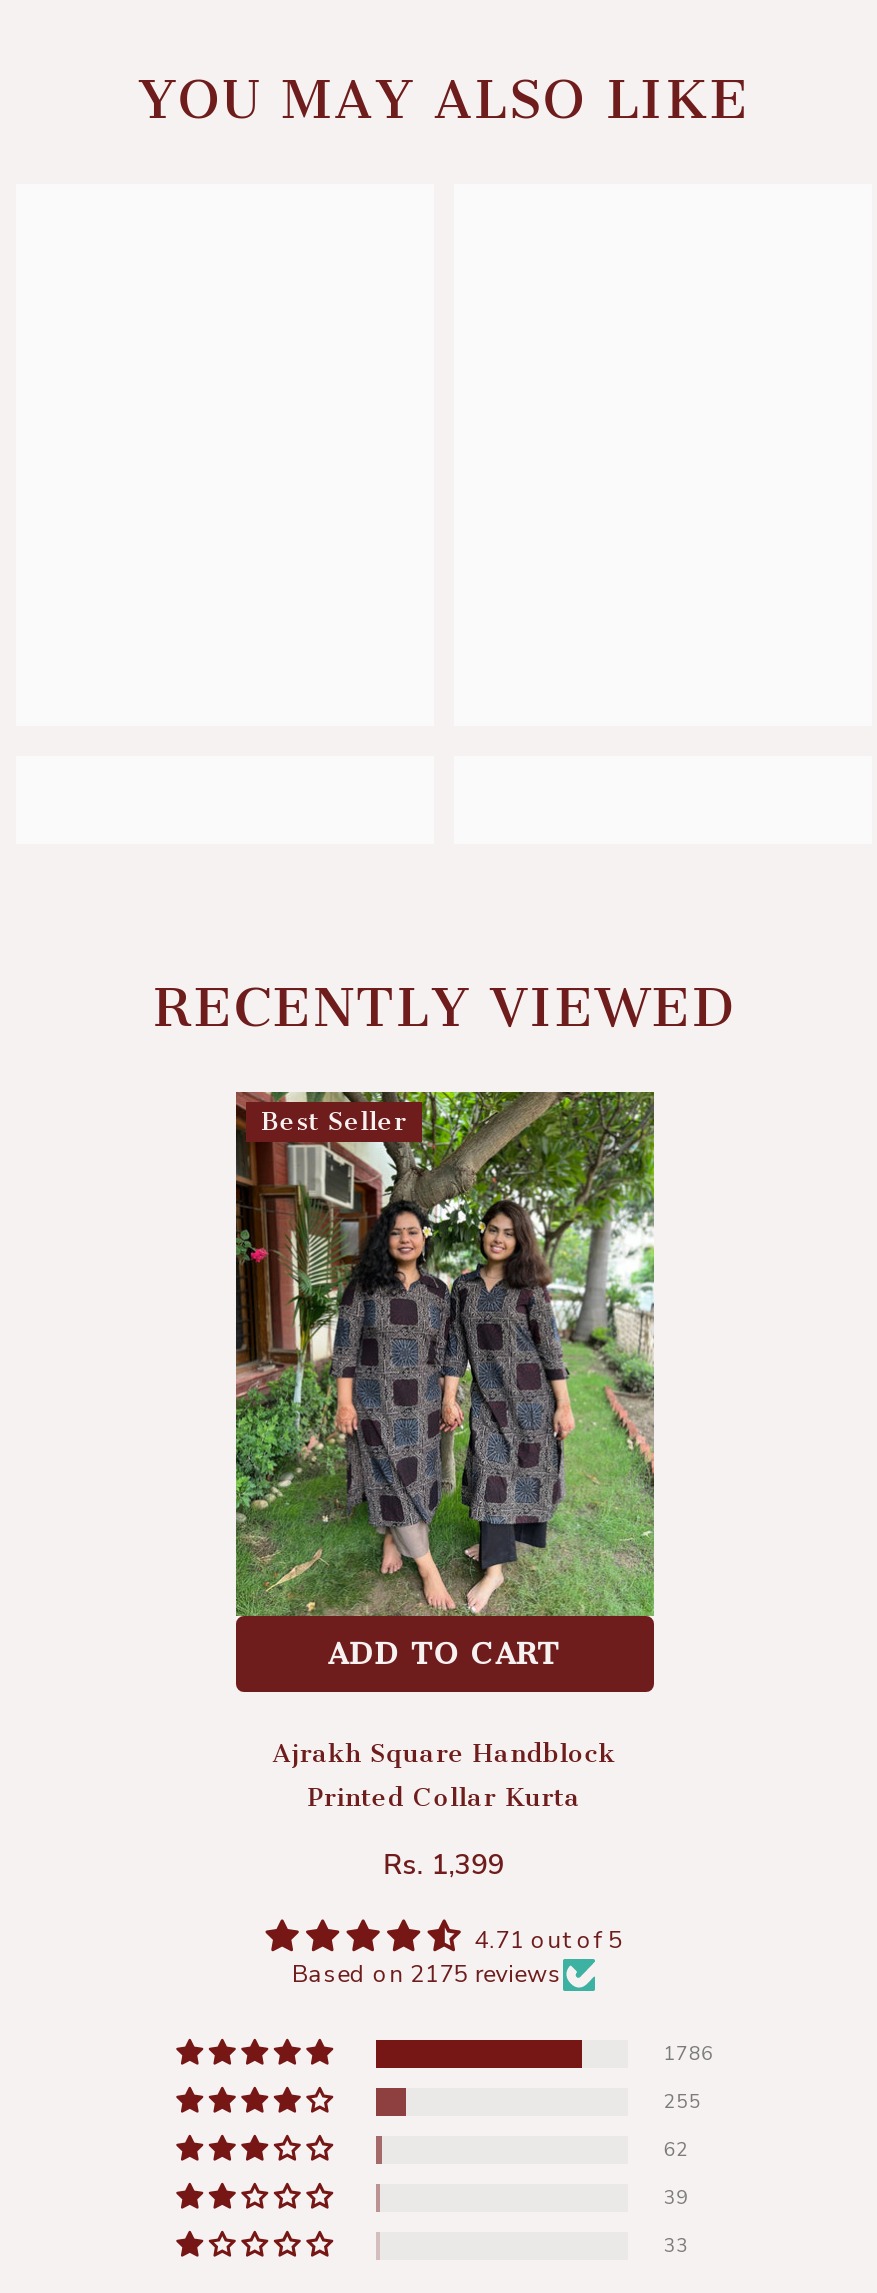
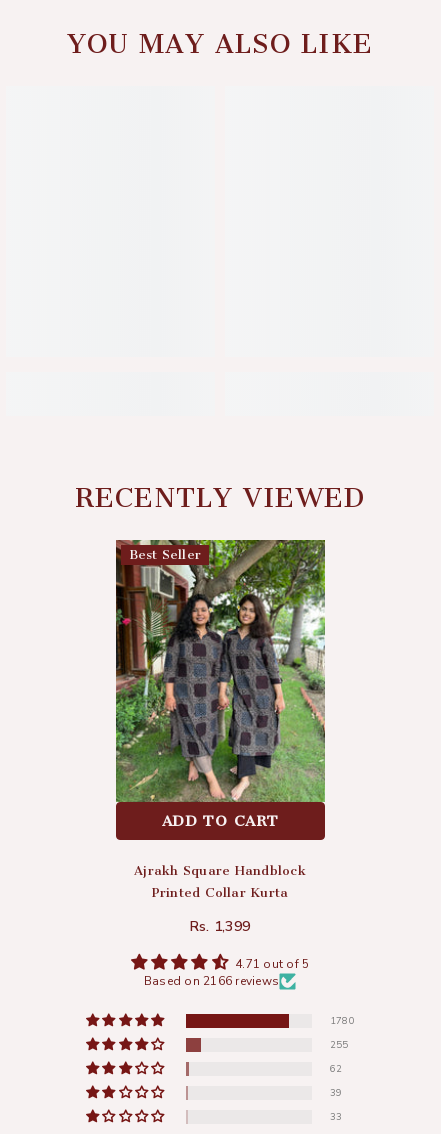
- Based on 2175 reviews
+ Based on 2166 reviews

- 1786
+ 1780
